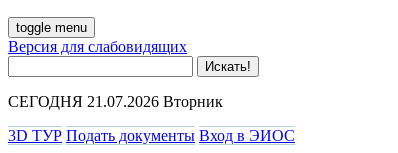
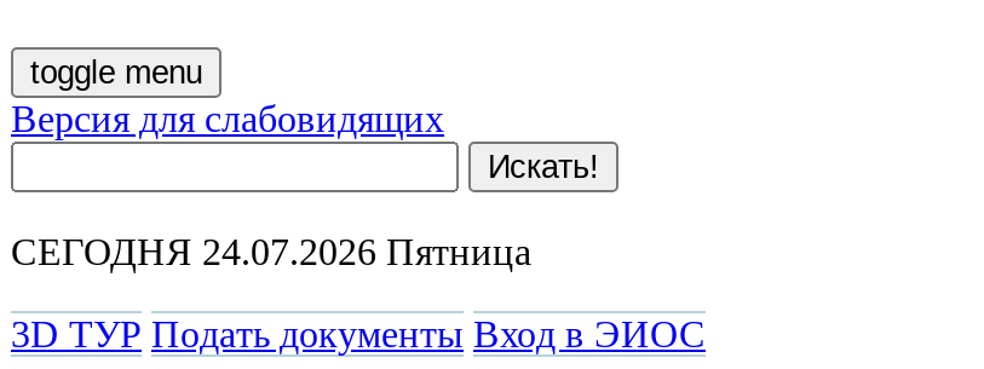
- СЕГОДНЯ 21.07.2026 Вторник
+ СЕГОДНЯ 24.07.2026 Пятница
